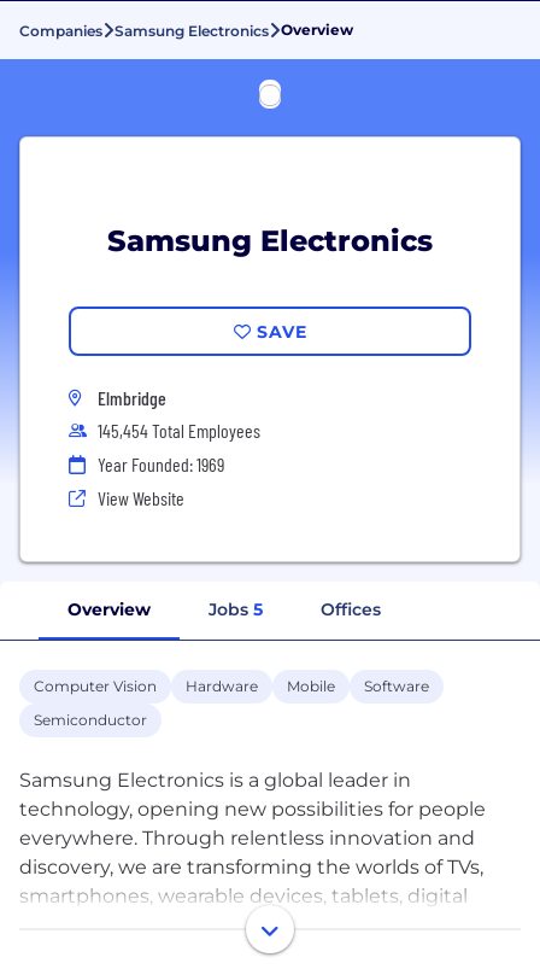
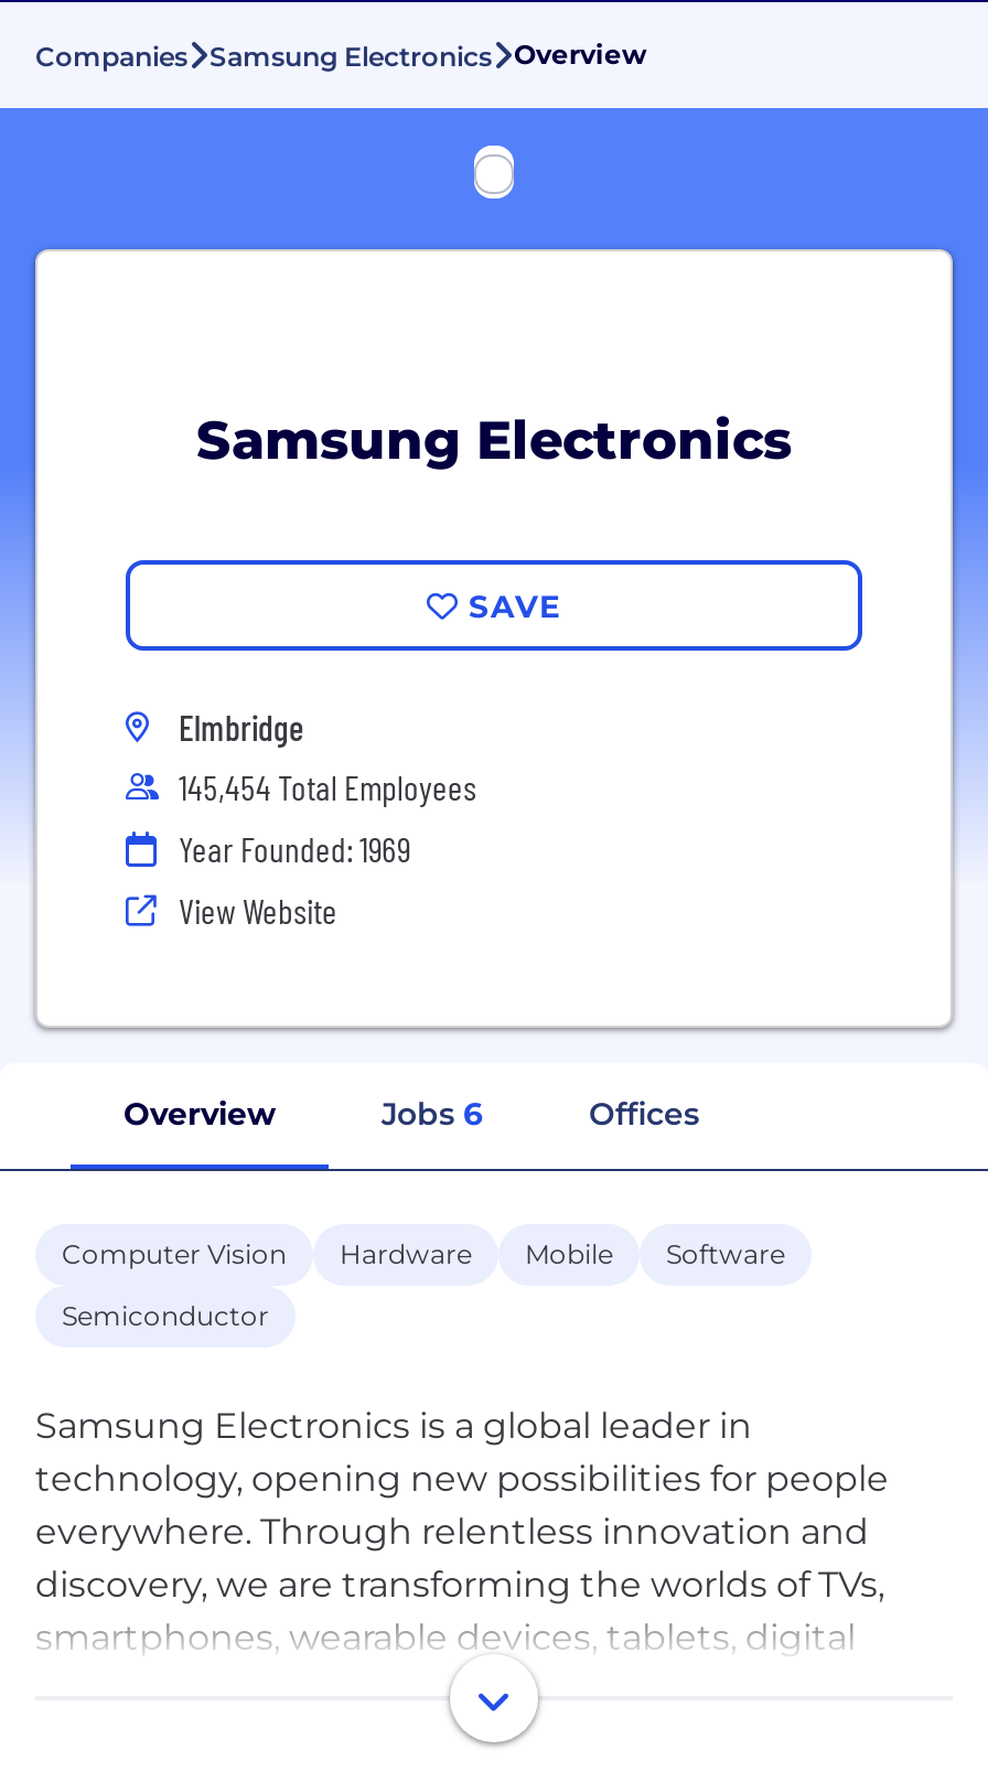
- Jobs 5
+ Jobs 6
